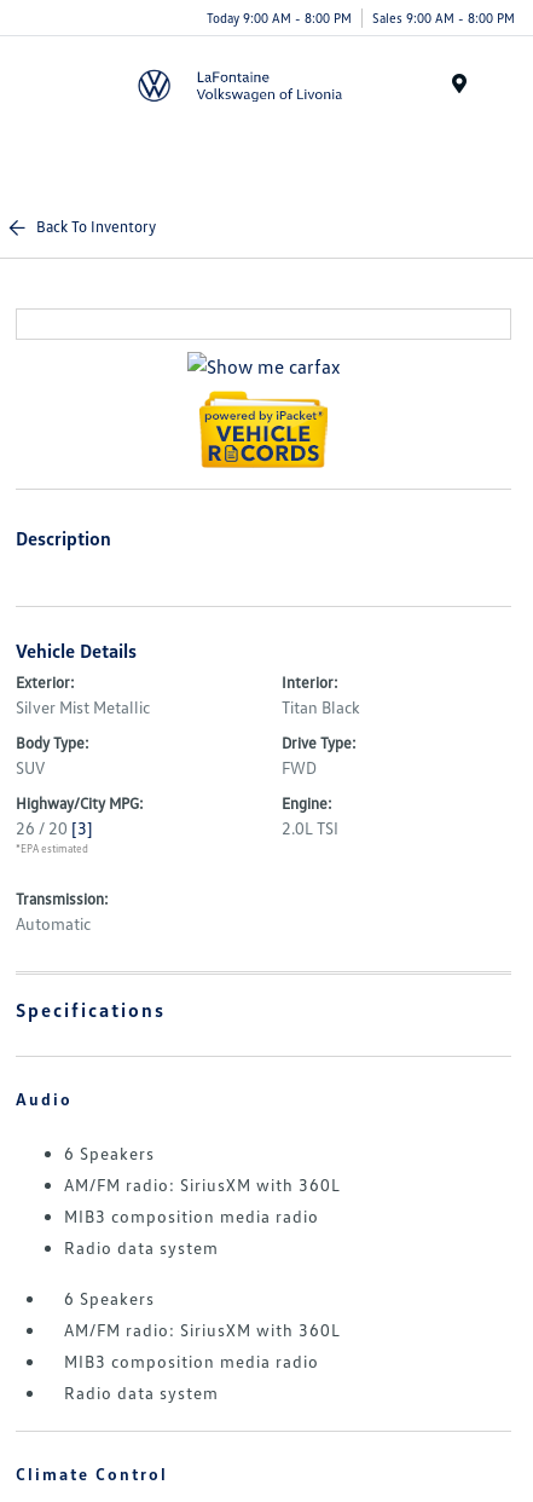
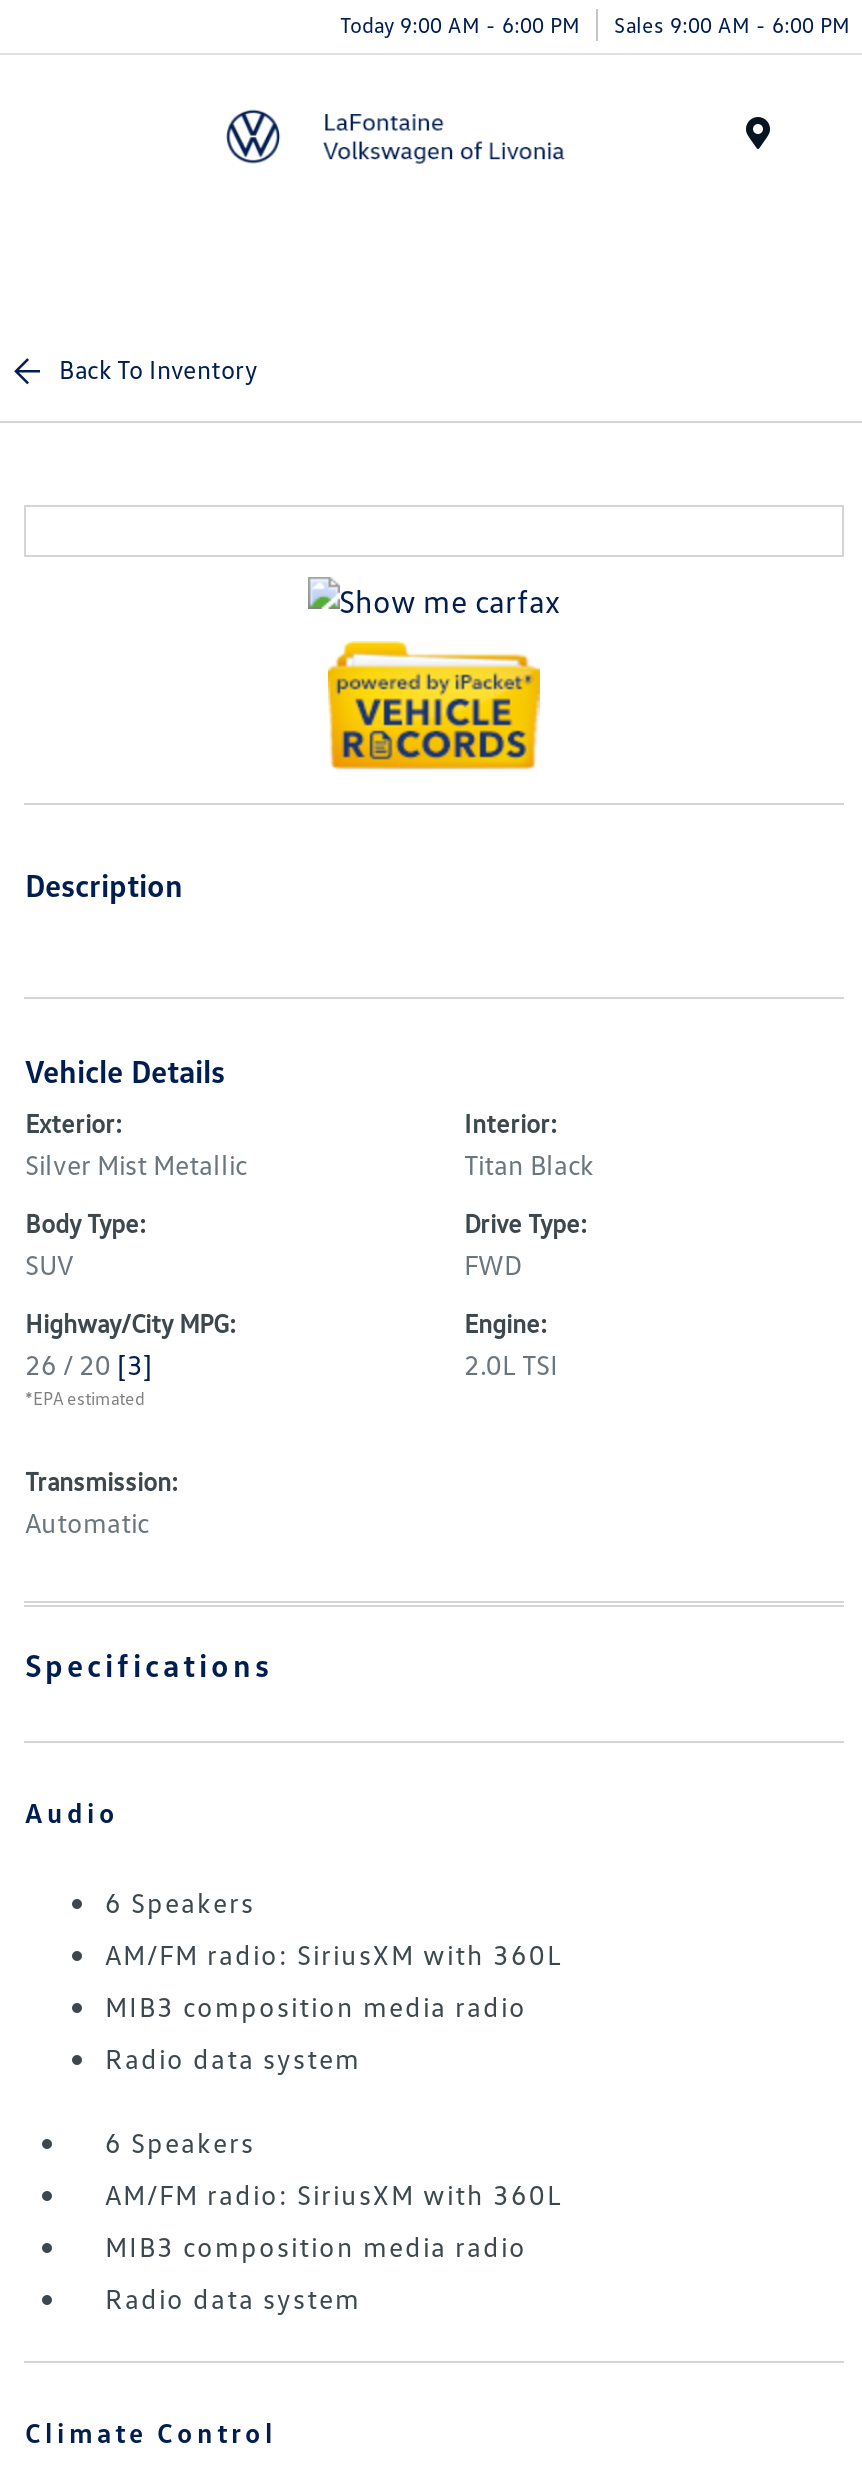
- Today 9:00 AM - 8:00 PM
+ Today 9:00 AM - 6:00 PM

- Sales 9:00 AM - 8:00 PM
+ Sales 9:00 AM - 6:00 PM
